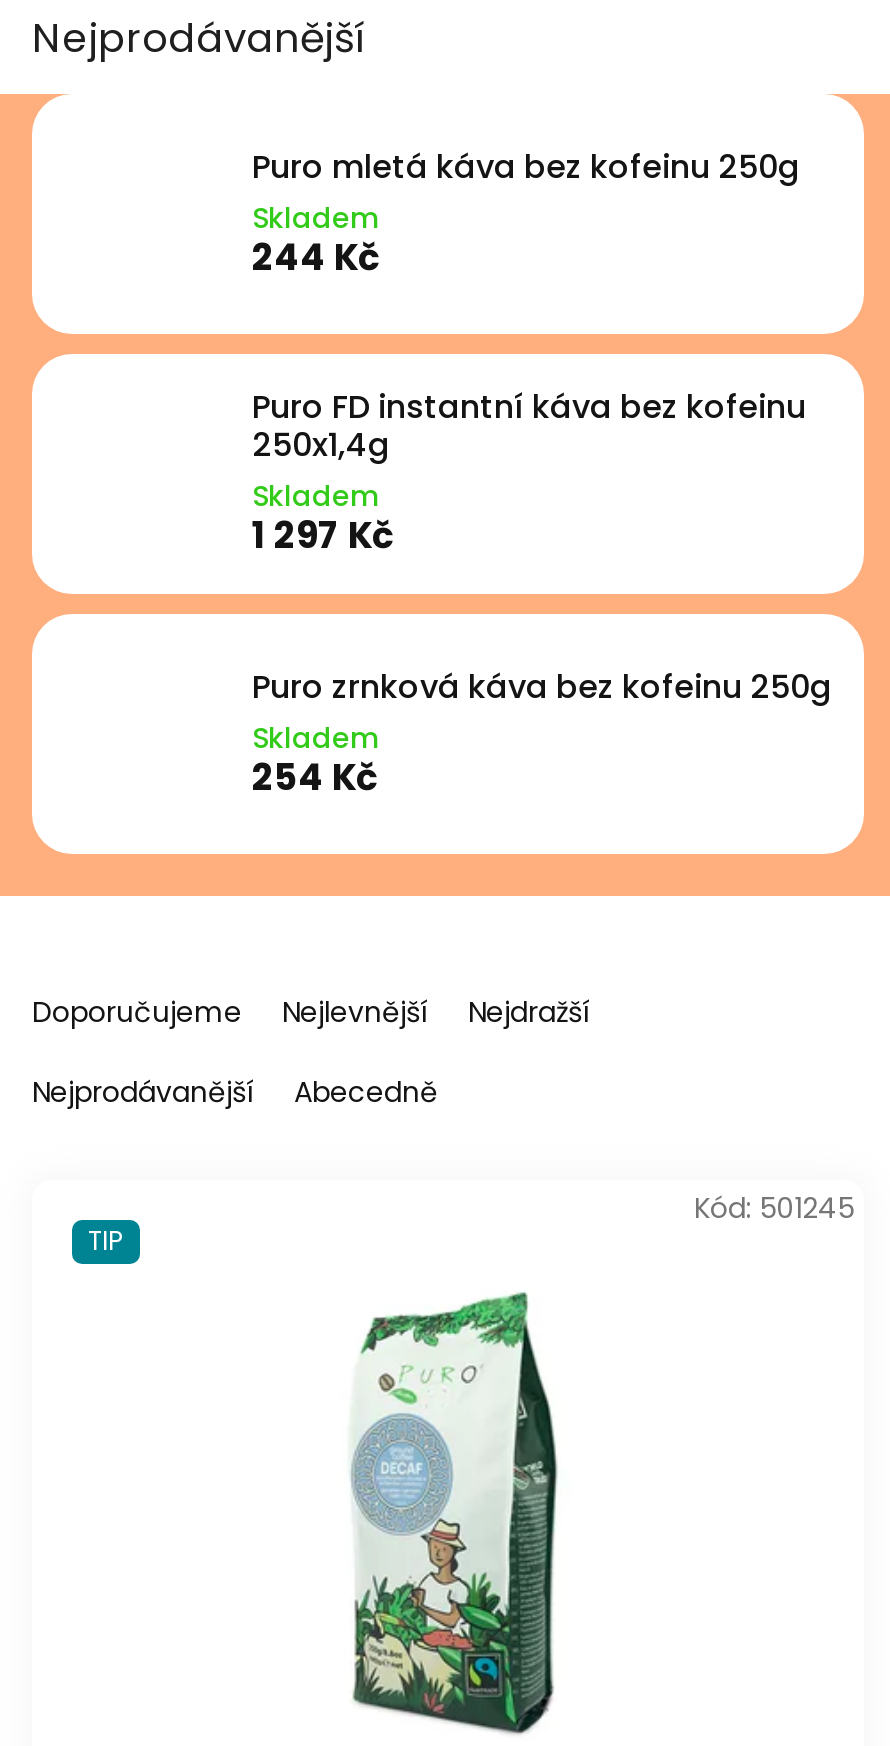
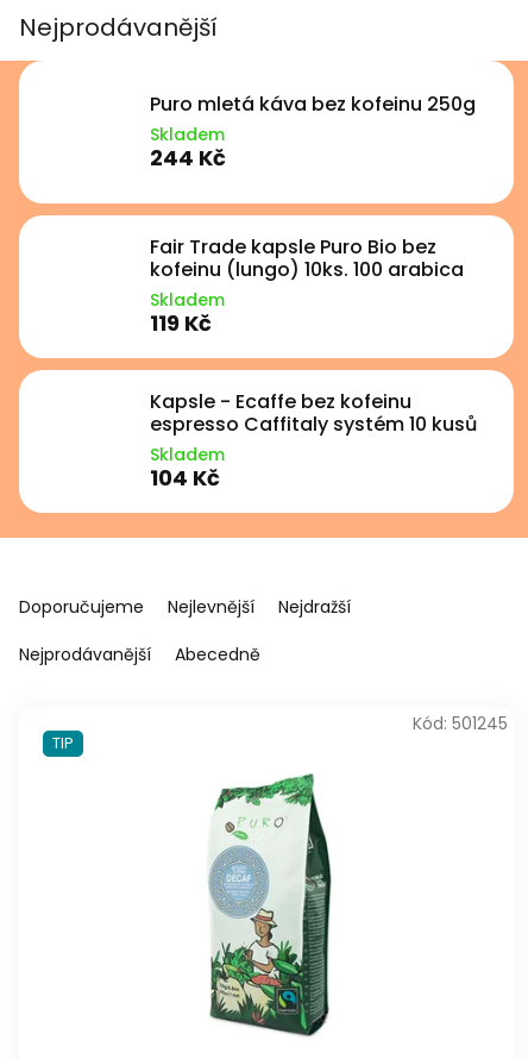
- Puro FD instantní káva bez kofeinu
- 250x1,4g
+ Fair Trade kapsle Puro Bio bez
+ kofeinu (lungo) 10ks. 100 arabica

- 1 297 Kč
+ 119 Kč

- Puro zrnková káva bez kofeinu 250g
+ Kapsle - Ecaffe bez kofeinu
+ espresso Caffitaly systém 10 kusů

- 254 Kč
+ 104 Kč
